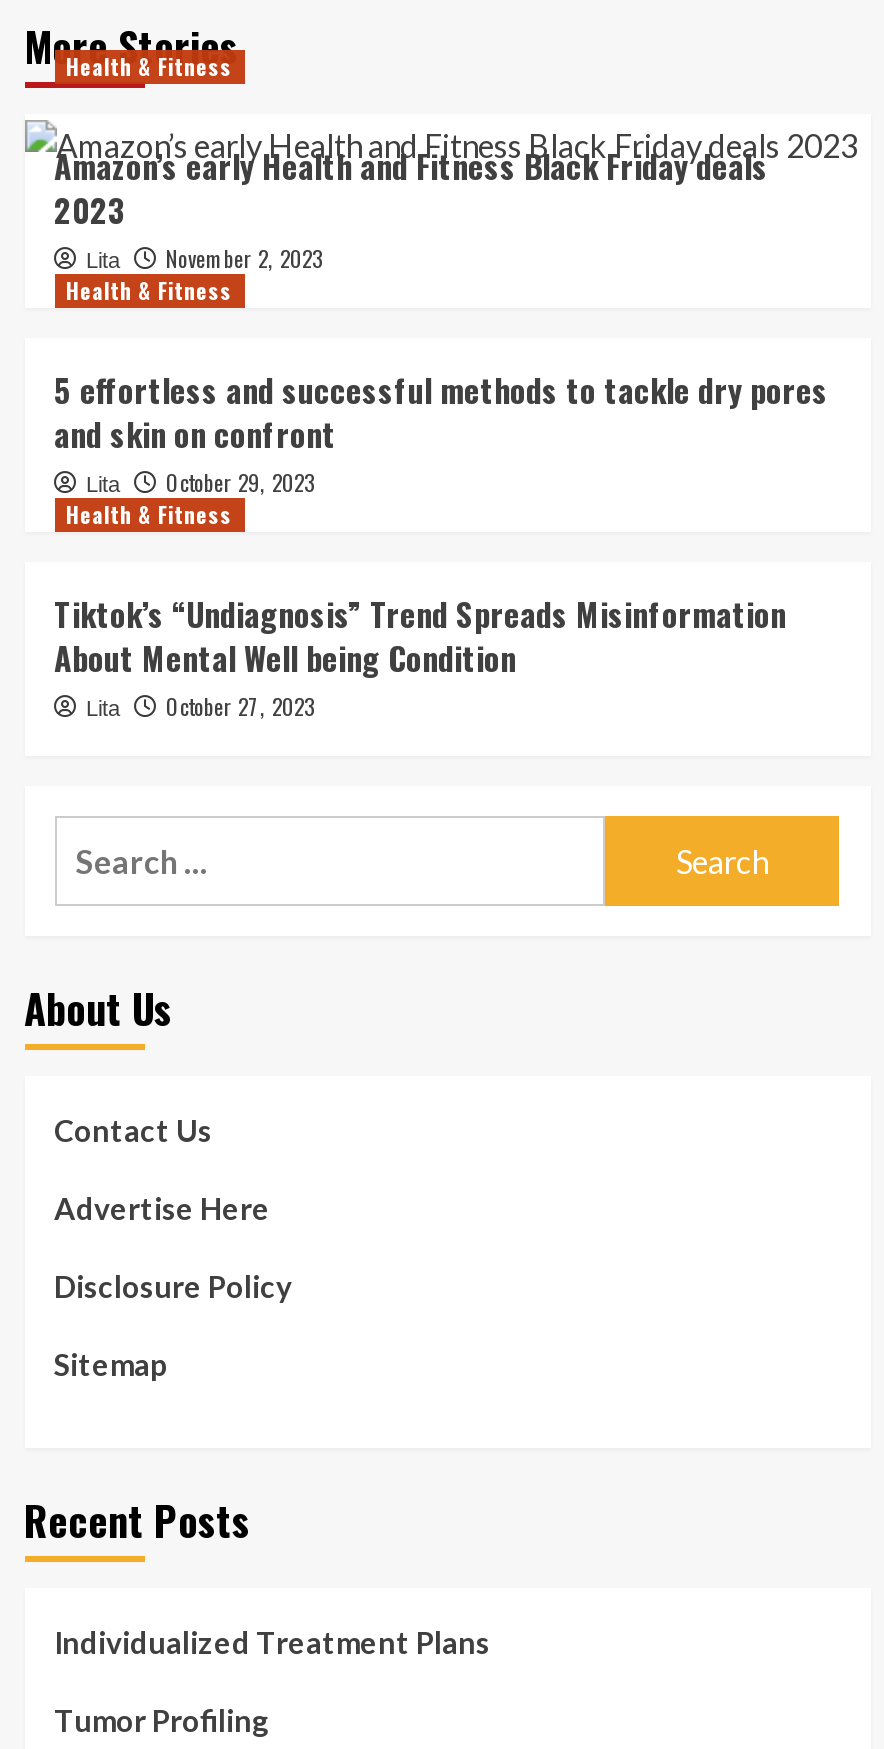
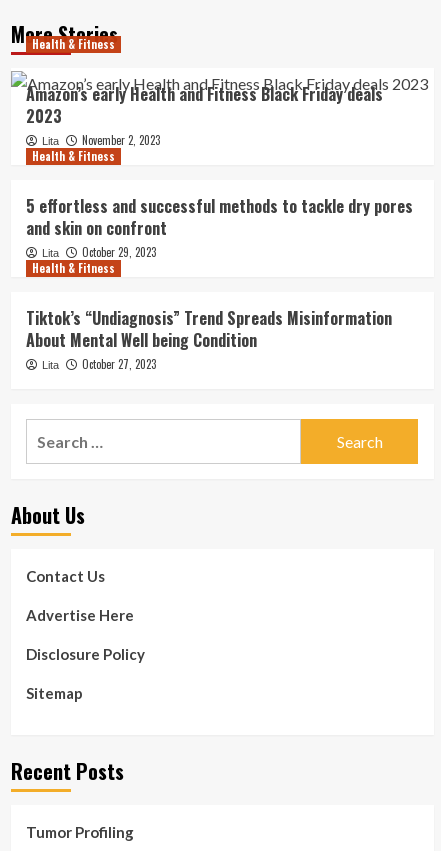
- Individualized Treatment Plans
